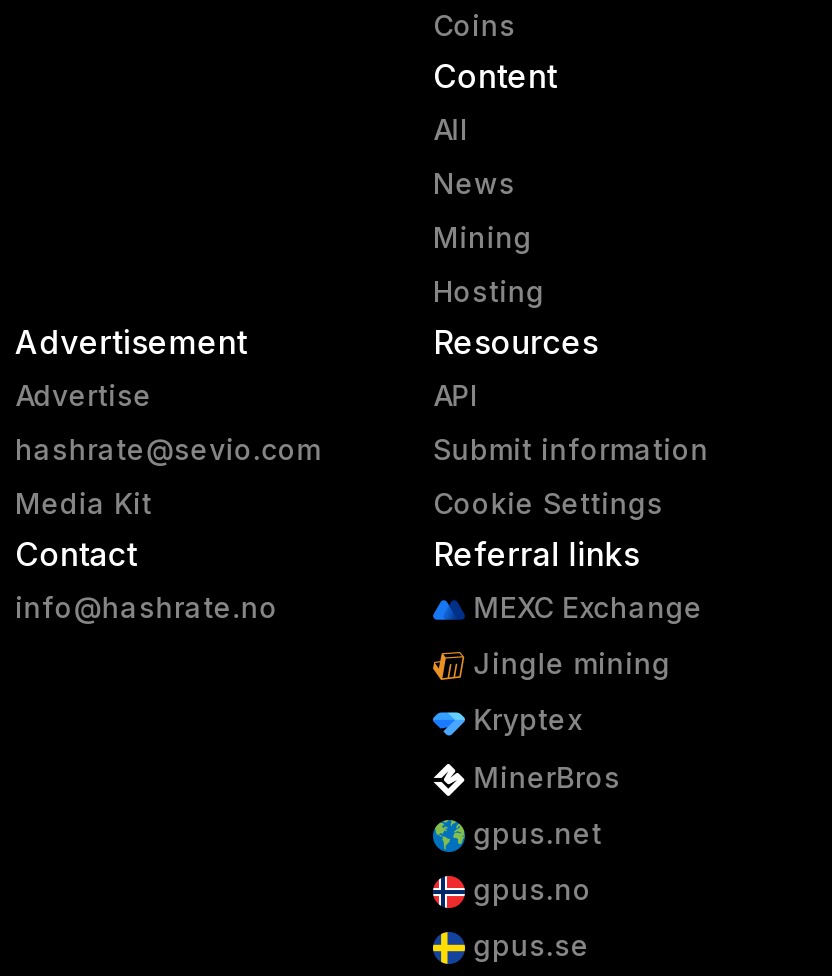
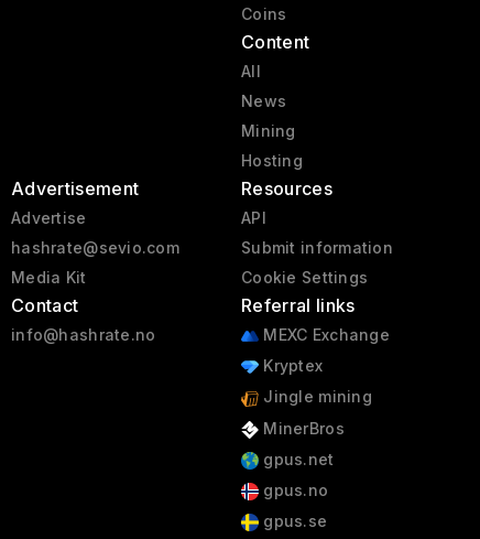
moved down: Jingle mining

moved up: Kryptex
